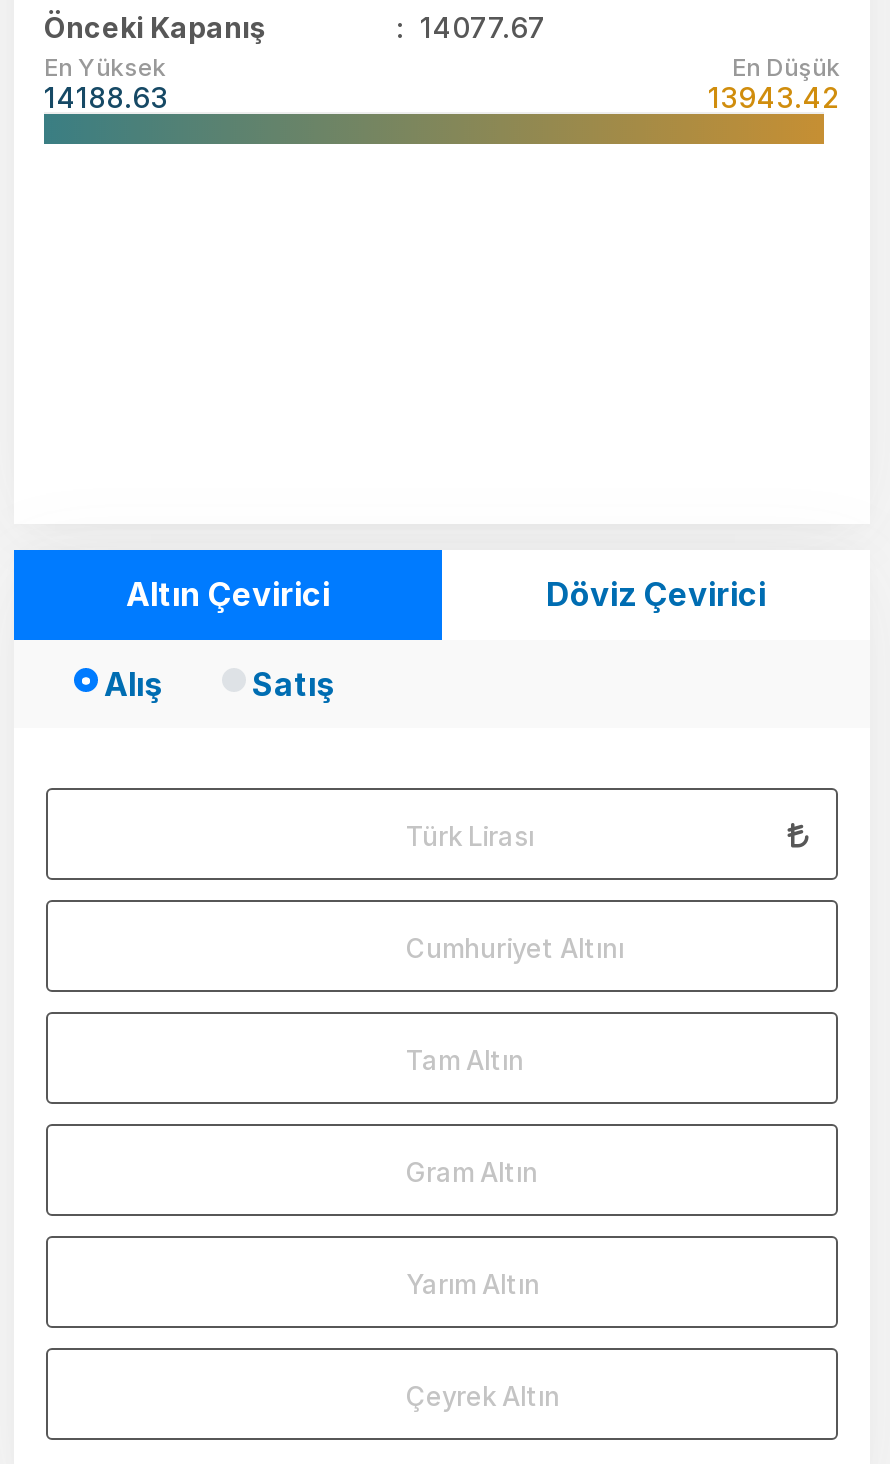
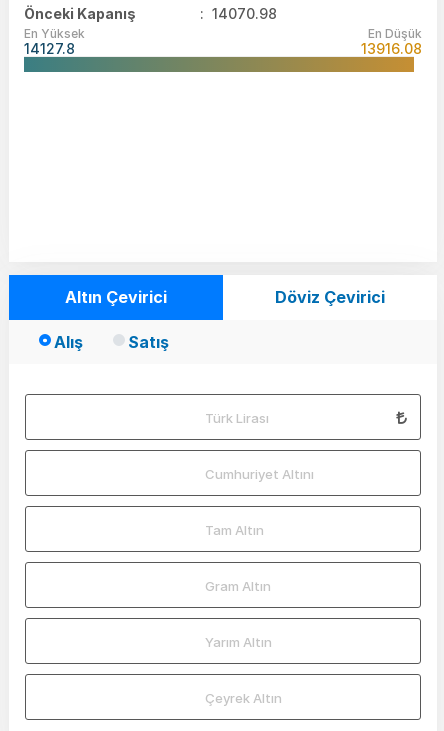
- : 14077.67
+ : 14070.98

- 14188.63
+ 14127.8

- 13943.42
+ 13916.08
